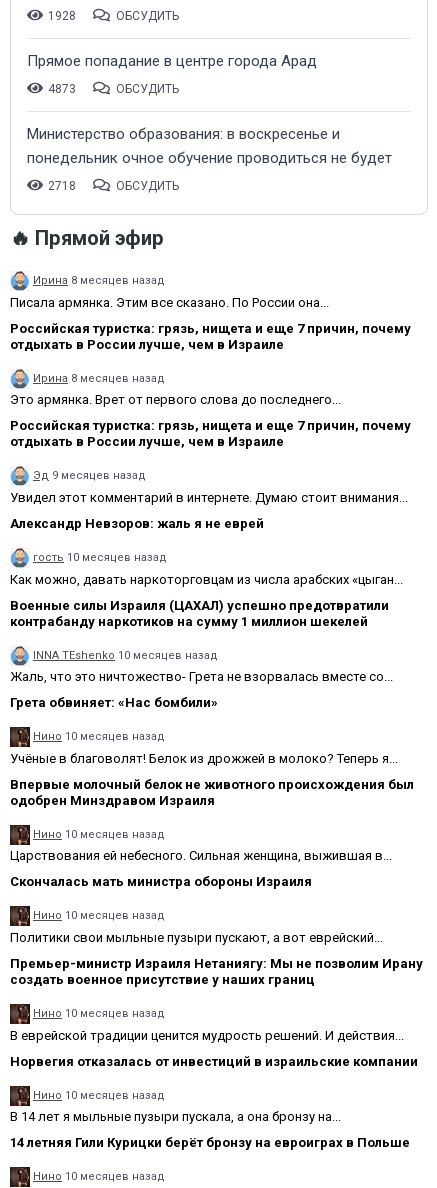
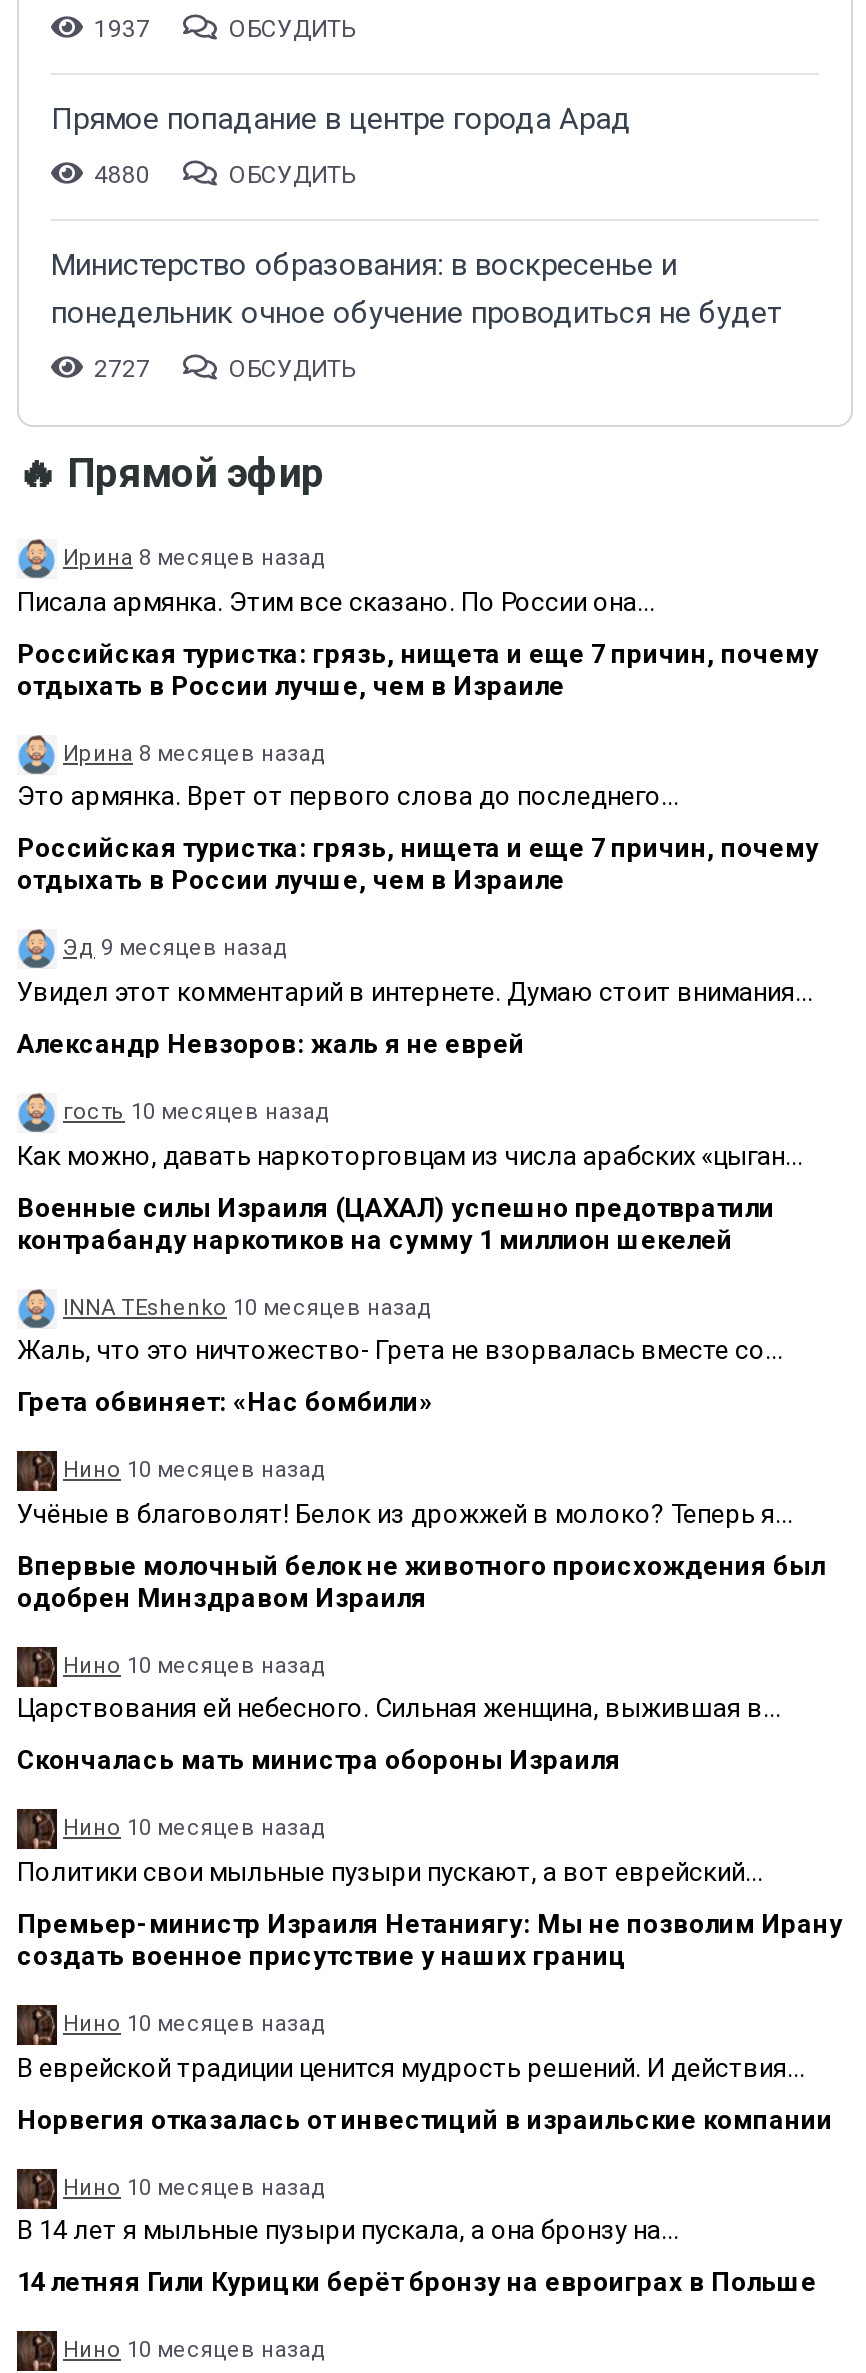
- 1928
+ 1937

- 4873
+ 4880

- 2718
+ 2727
